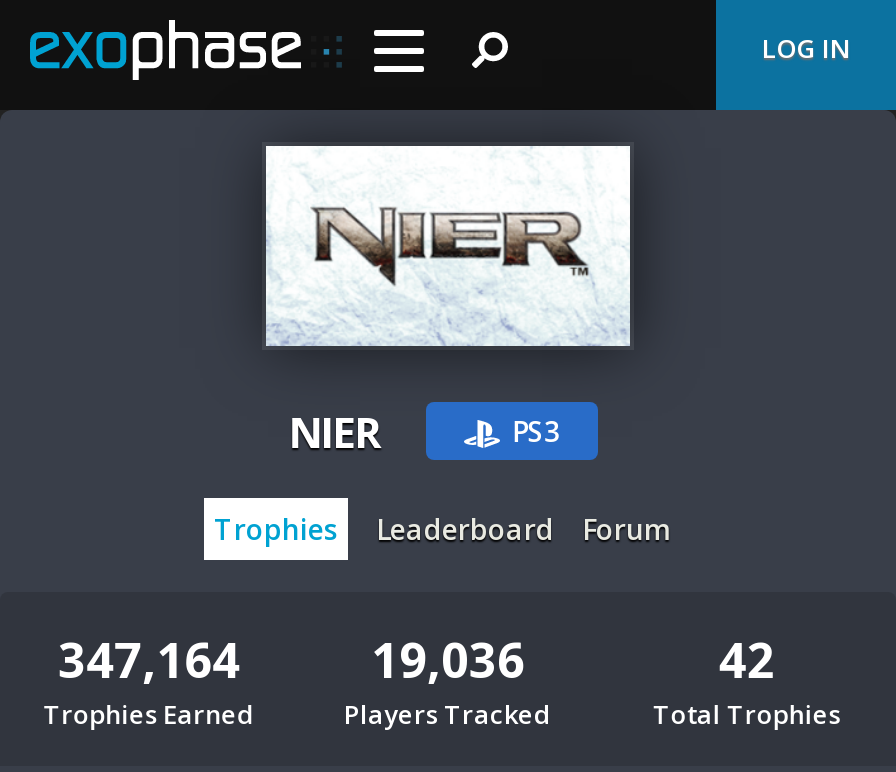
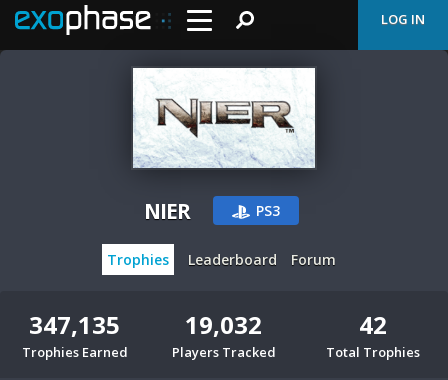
- 347,164
+ 347,135

- 19,036
+ 19,032
